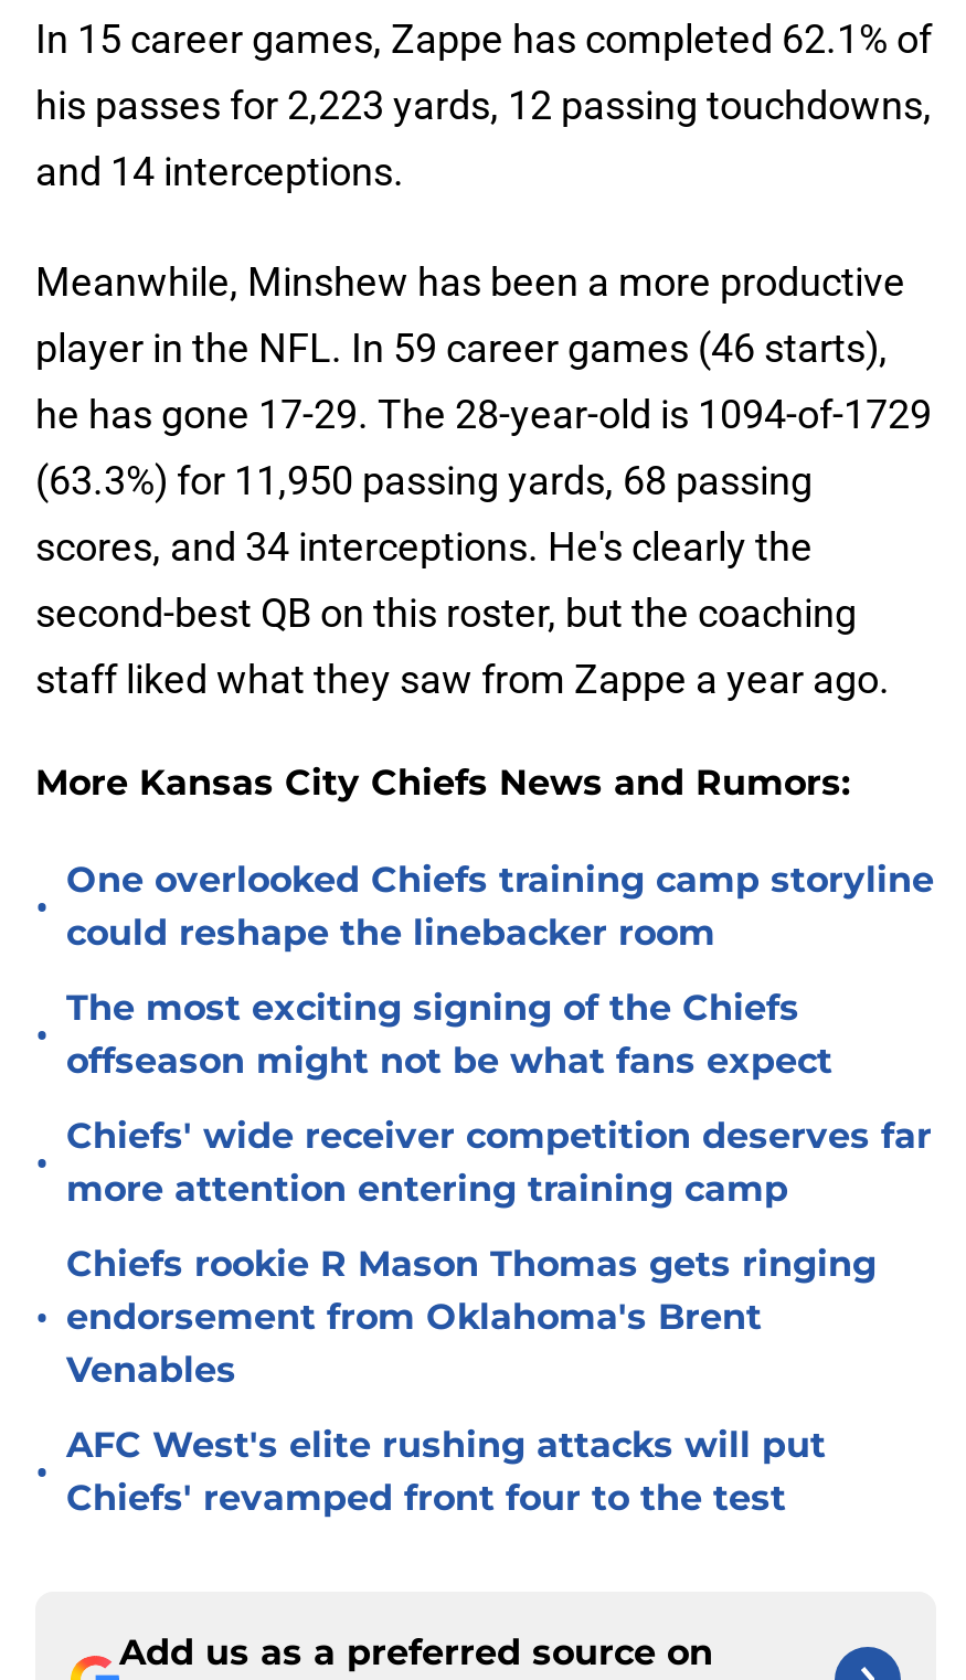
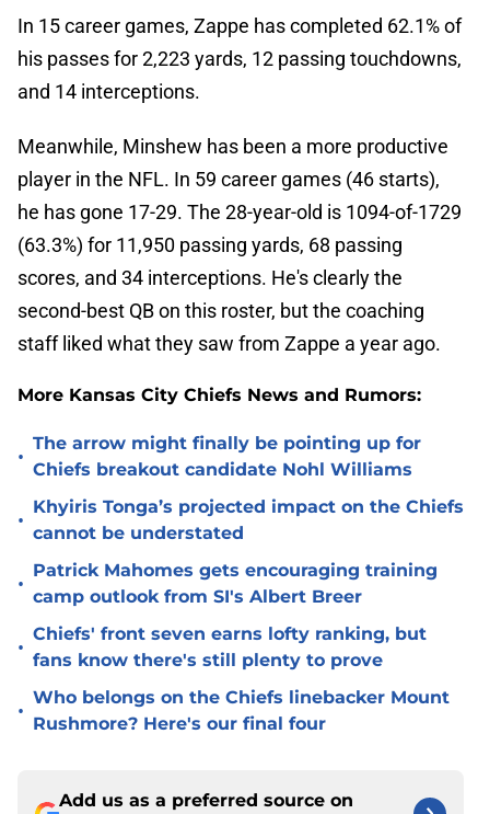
- One overlooked Chiefs training camp storyline
- could reshape the linebacker room
+ The arrow might finally be pointing up for
+ Chiefs breakout candidate Nohl Williams

- The most exciting signing of the Chiefs
- offseason might not be what fans expect
+ Khyiris Tonga’s projected impact on the Chiefs
+ cannot be understated

- Chiefs' wide receiver competition deserves far
- more attention entering training camp
+ Patrick Mahomes gets encouraging training
+ camp outlook from SI's Albert Breer

- Chiefs rookie R Mason Thomas gets ringing
- endorsement from Oklahoma's Brent
- Venables
+ Chiefs' front seven earns lofty ranking, but
+ fans know there's still plenty to prove

- AFC West's elite rushing attacks will put
- Chiefs' revamped front four to the test
+ Who belongs on the Chiefs linebacker Mount
+ Rushmore? Here's our final four
